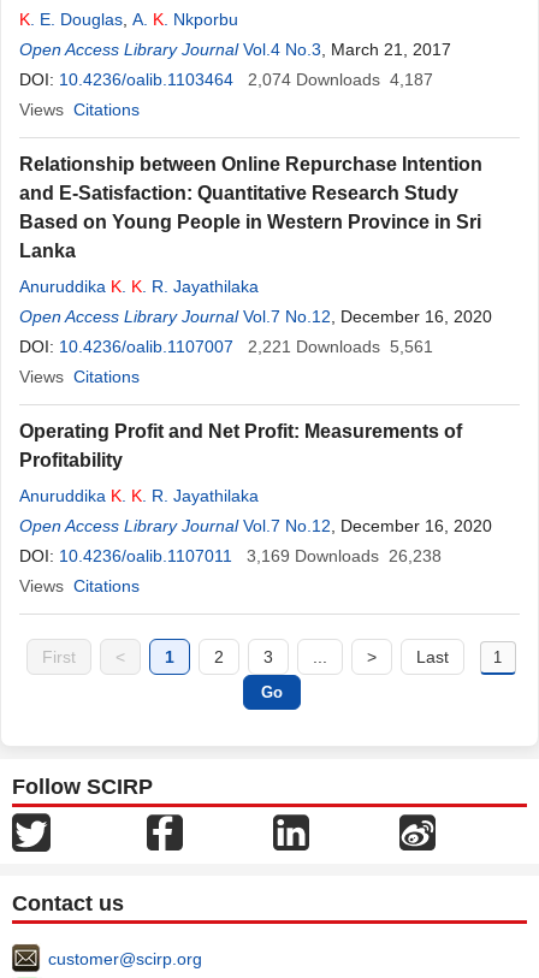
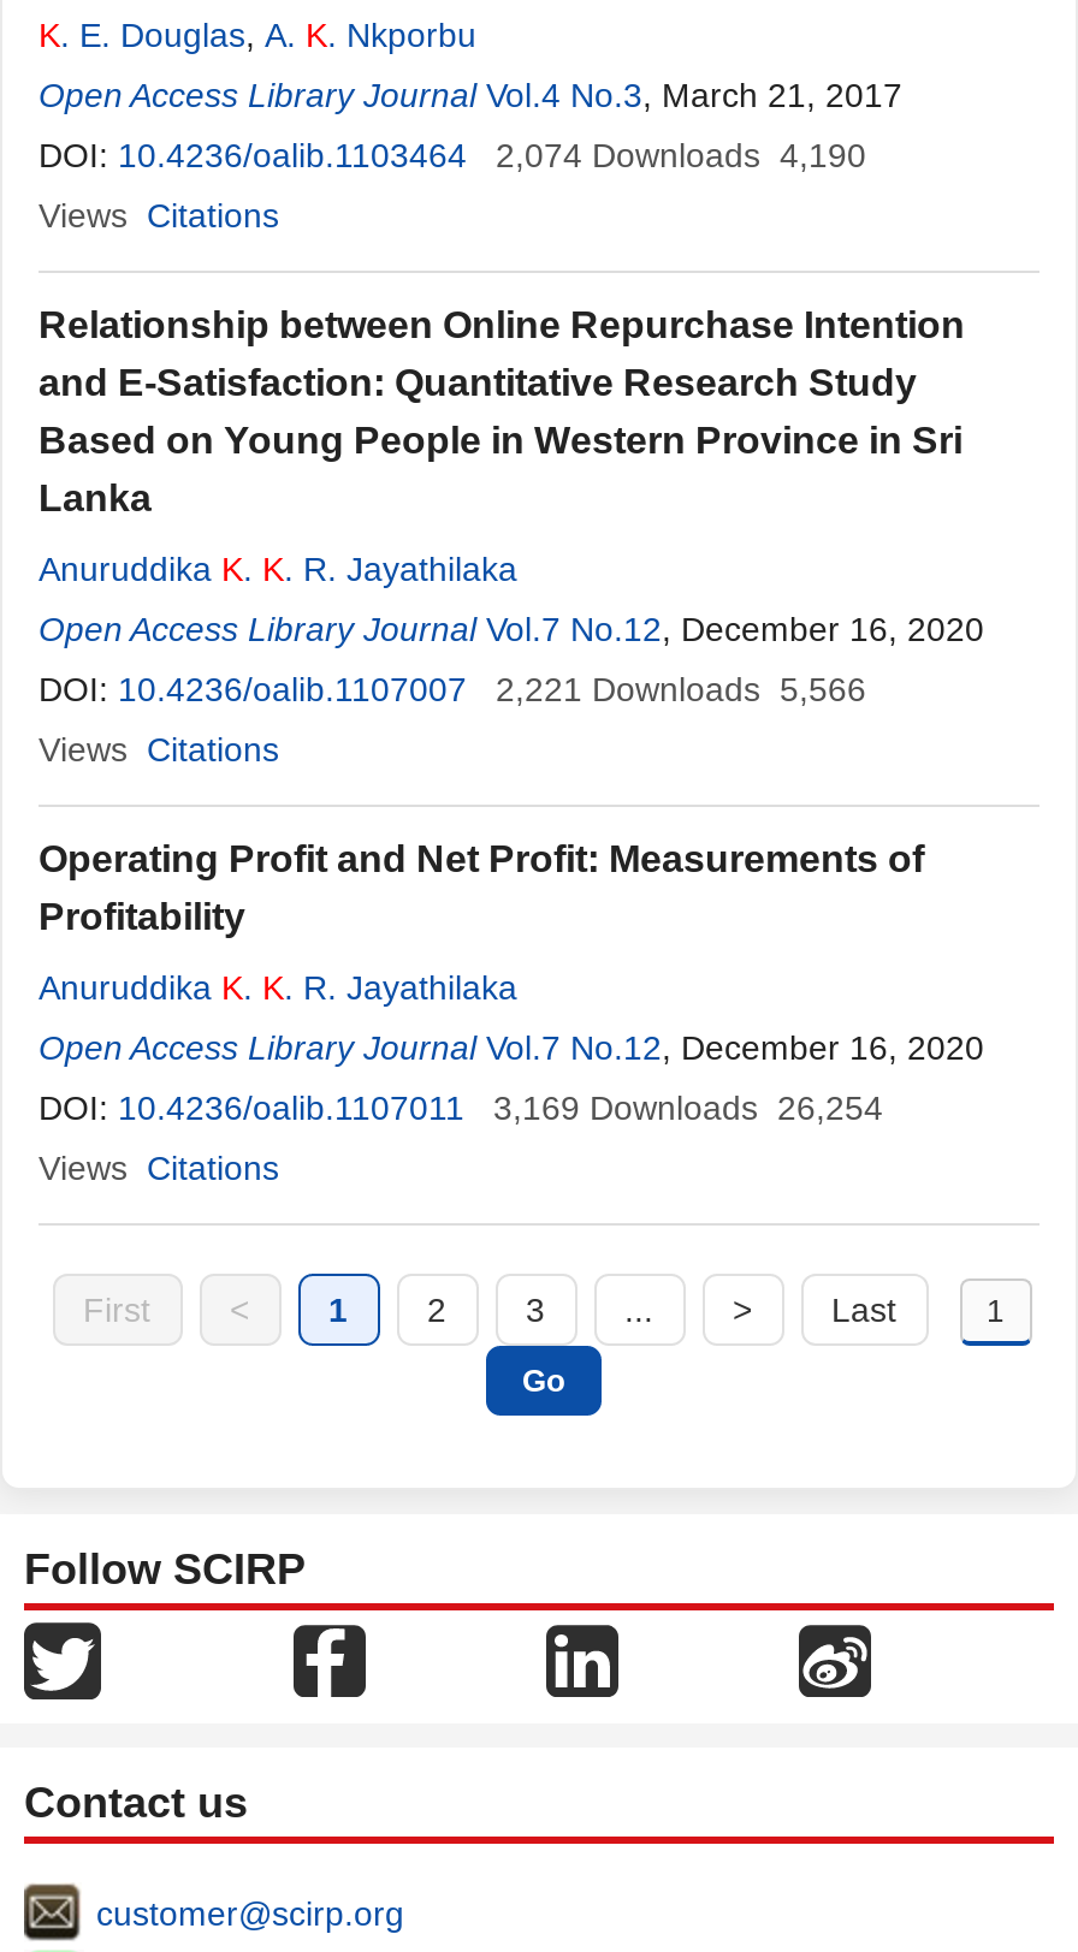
- DOI: 10.4236/oalib.1103464 2,074 Downloads 4,187
+ DOI: 10.4236/oalib.1103464 2,074 Downloads 4,190

- DOI: 10.4236/oalib.1107007 2,221 Downloads 5,561
+ DOI: 10.4236/oalib.1107007 2,221 Downloads 5,566

- DOI: 10.4236/oalib.1107011 3,169 Downloads 26,238
+ DOI: 10.4236/oalib.1107011 3,169 Downloads 26,254
